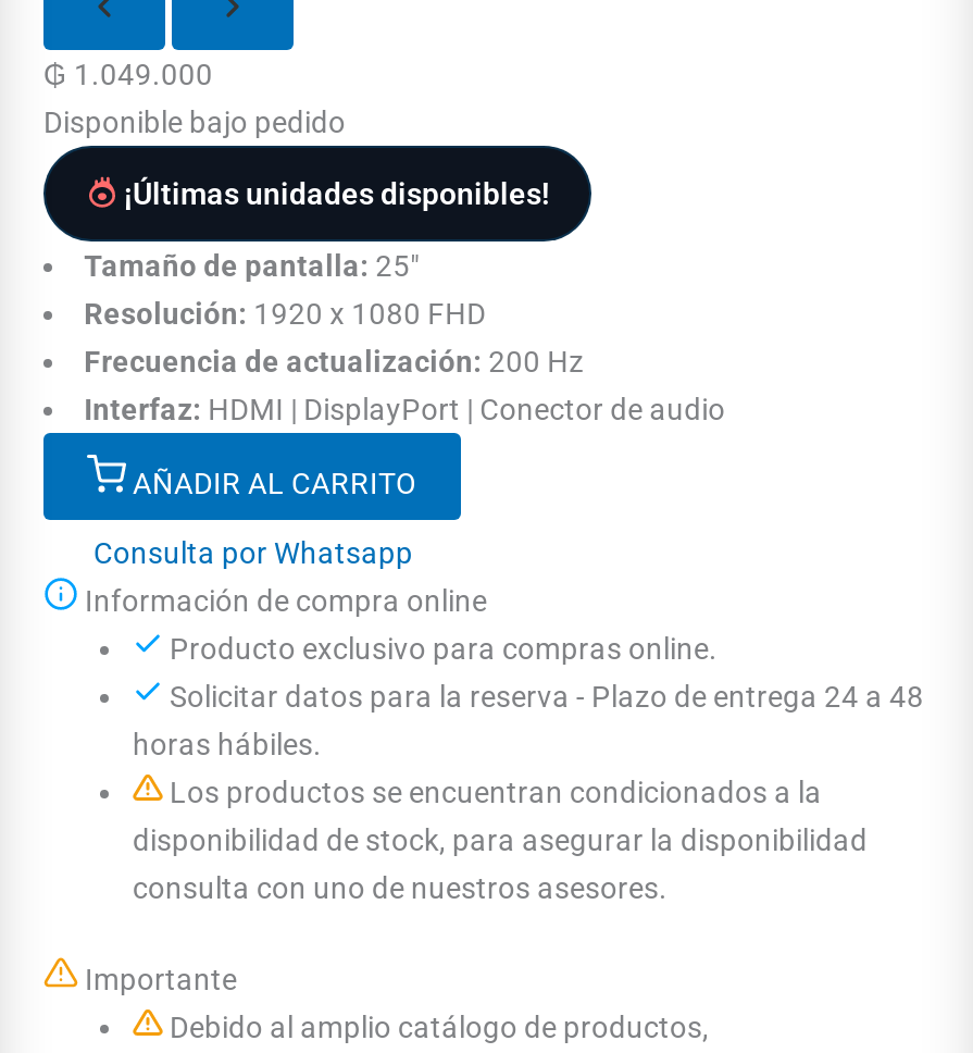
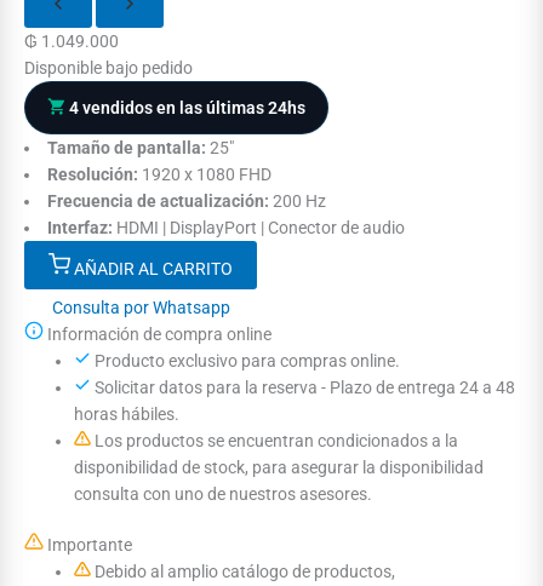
- ¡Últimas unidades disponibles!
+ 4 vendidos en las últimas 24hs
